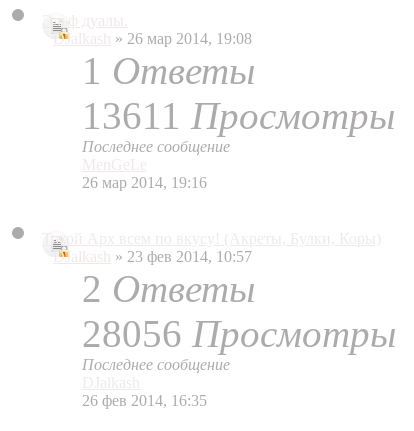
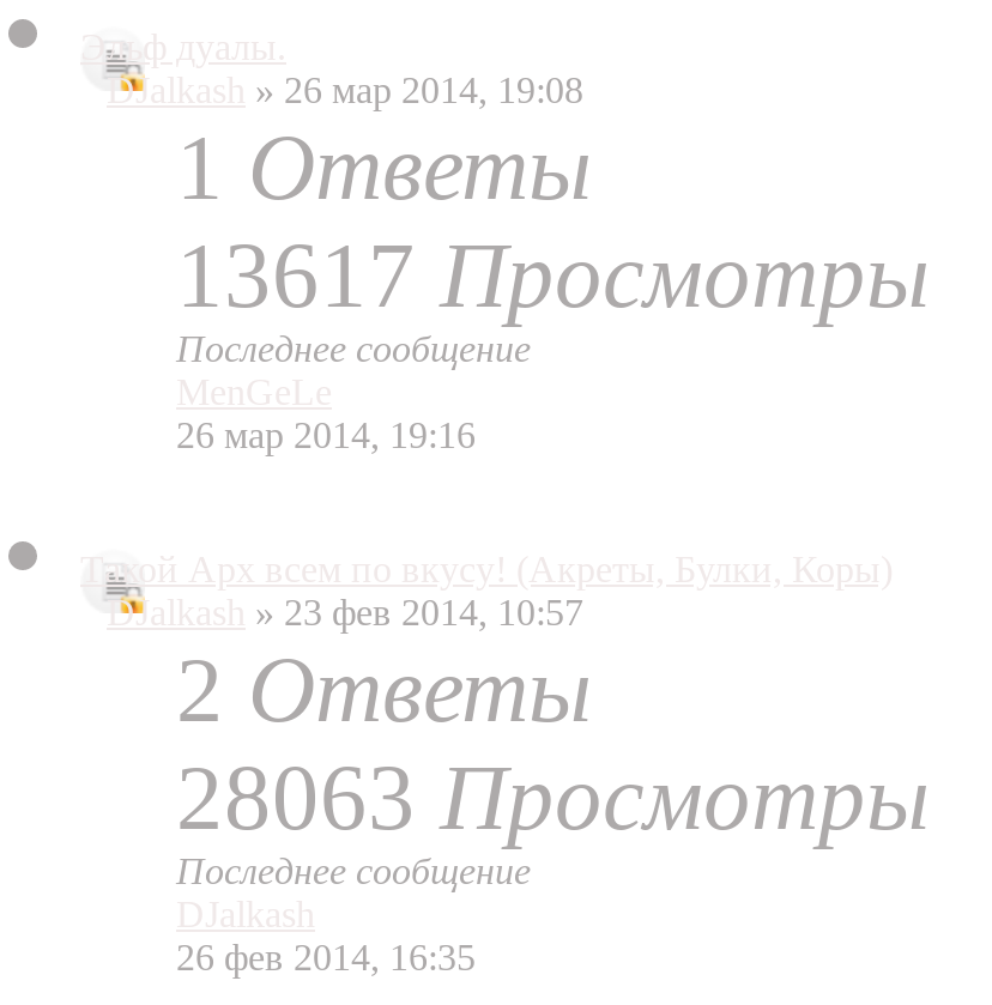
- 13611 Просмотры
+ 13617 Просмотры

- 28056 Просмотры
+ 28063 Просмотры
